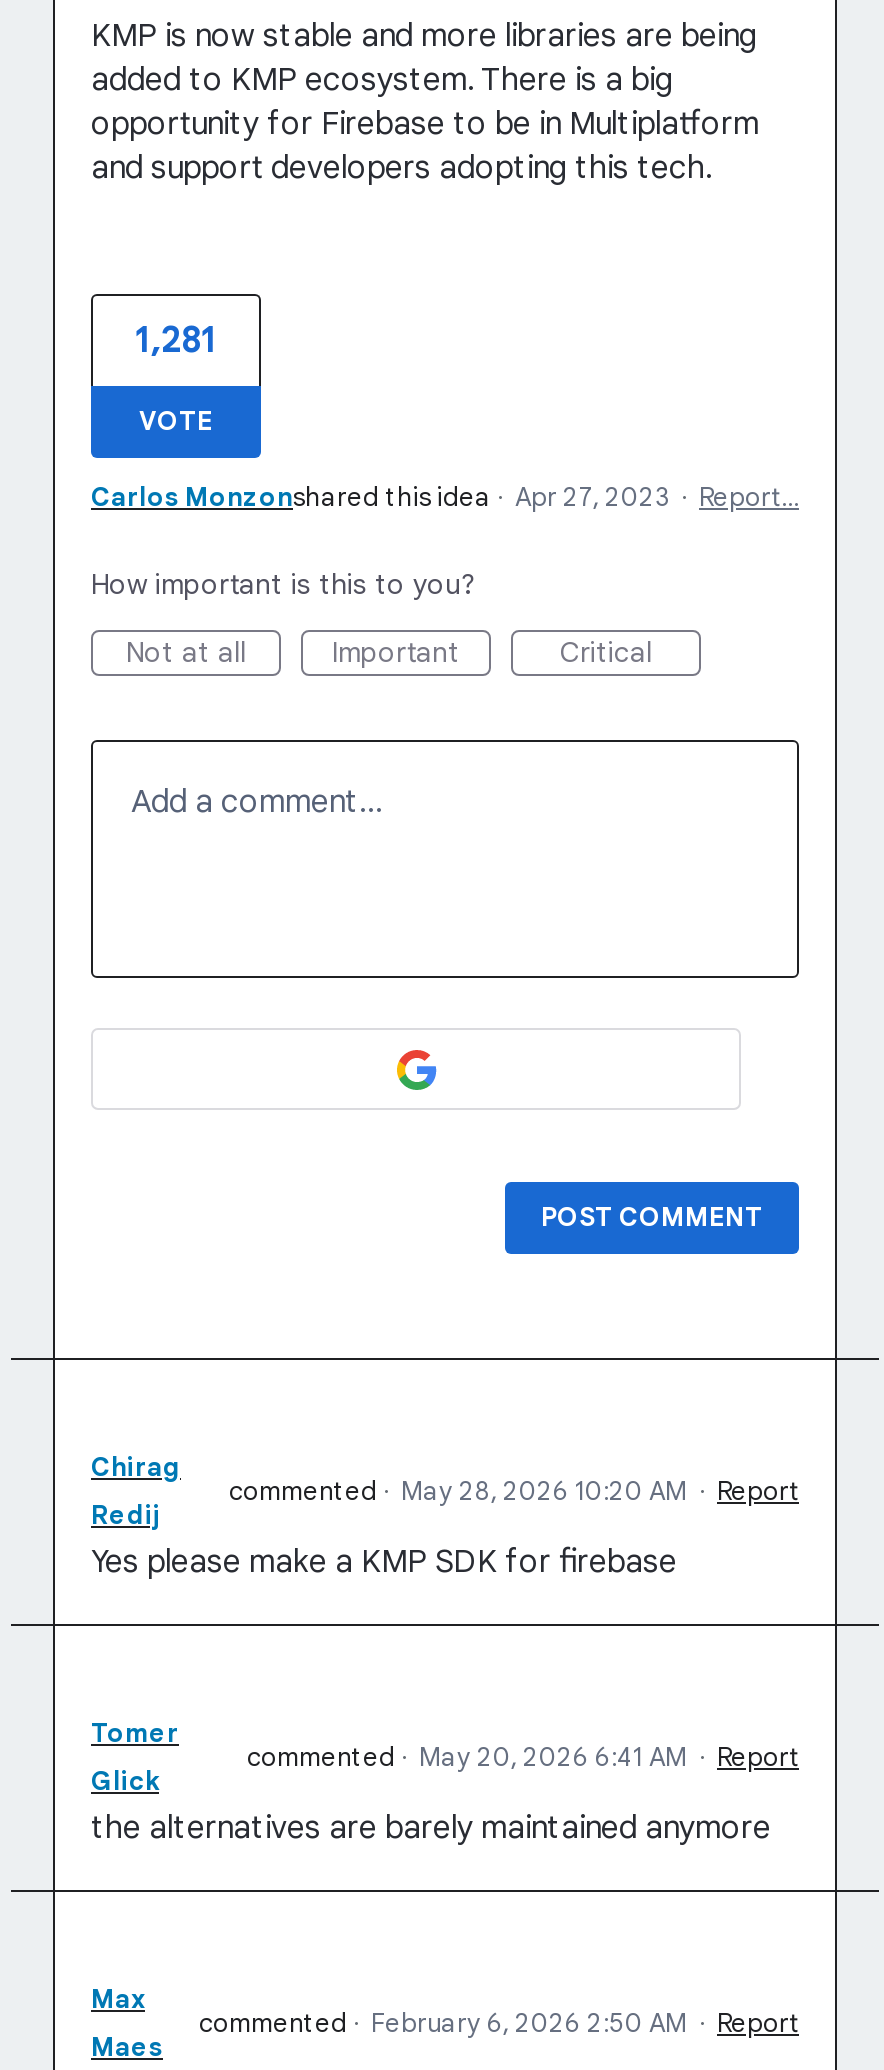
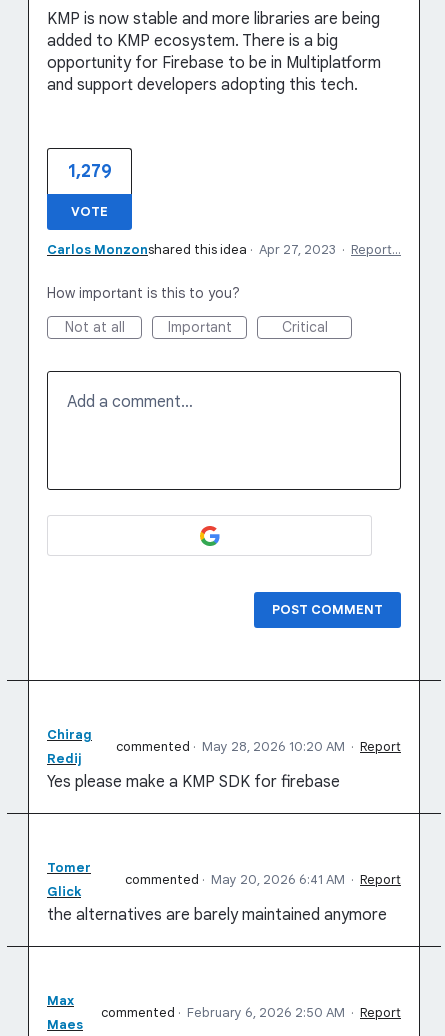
- 1,281
+ 1,279
